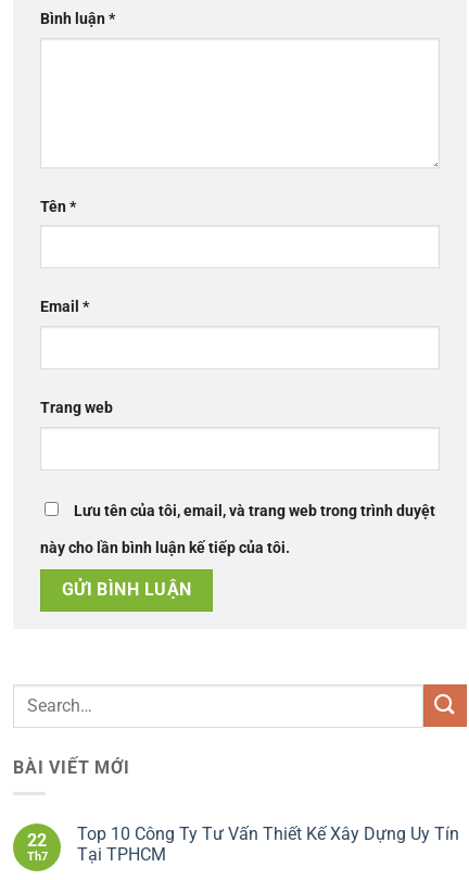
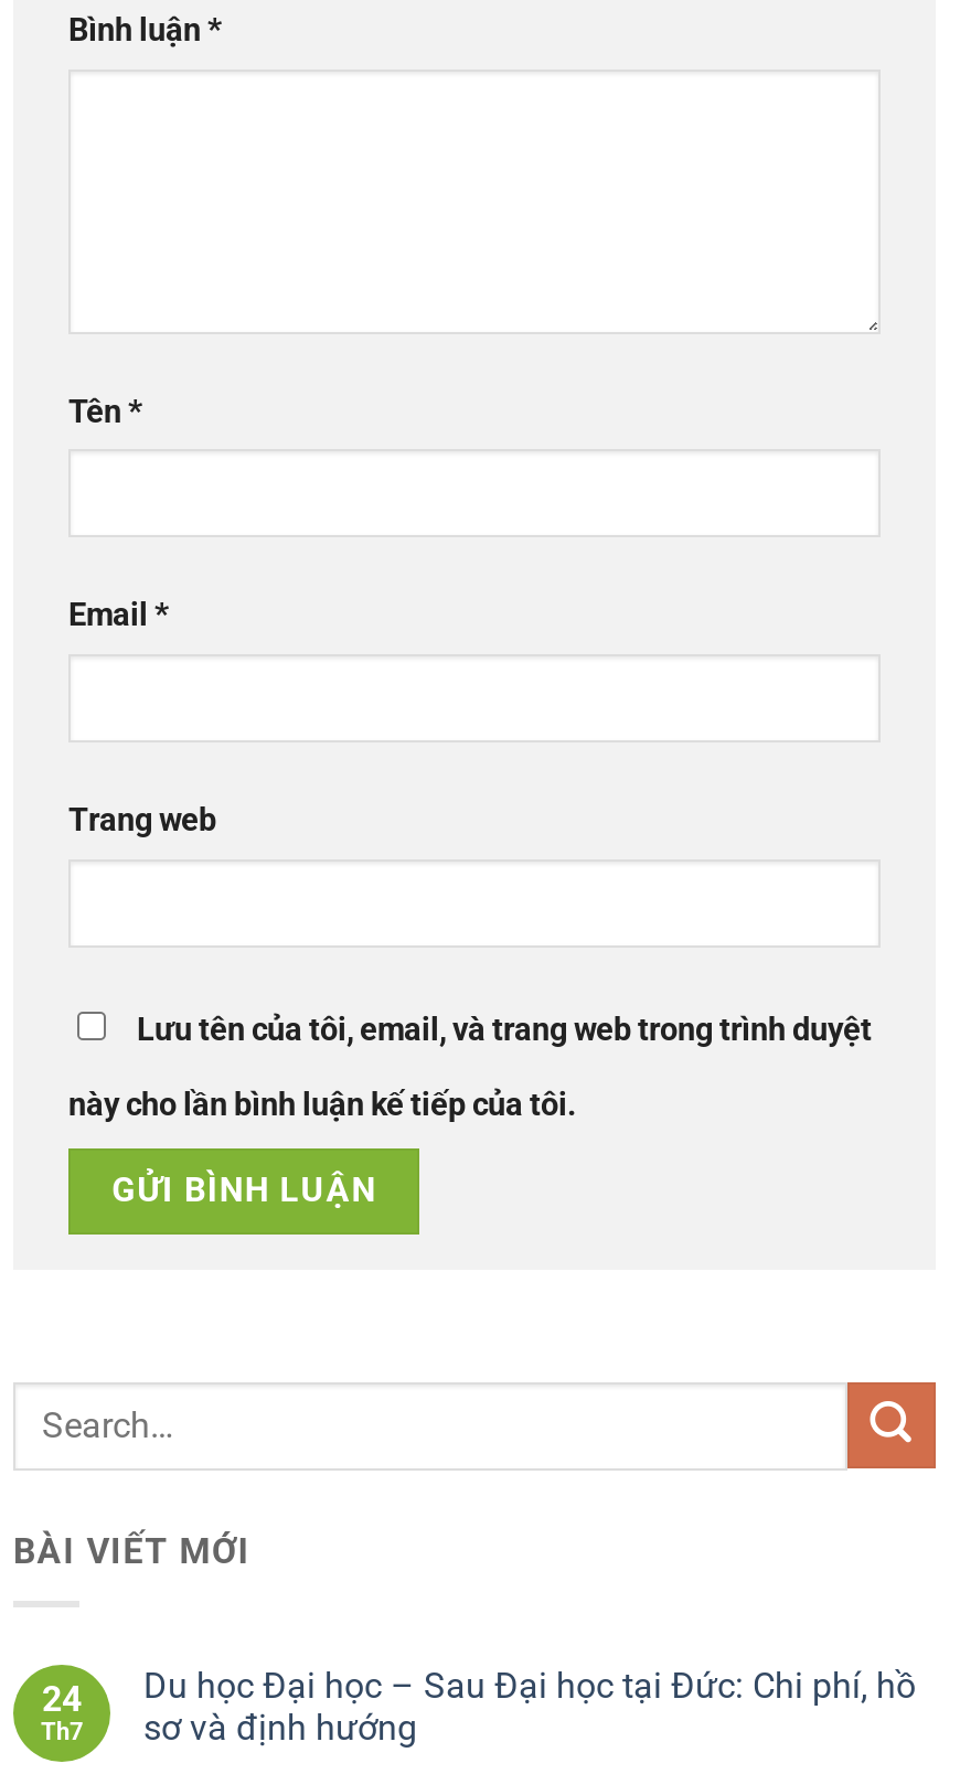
- Top 10 Công Ty Tư Vấn Thiết Kế Xây Dựng Uy Tín
- Tại TPHCM
+ Du học Đại học – Sau Đại học tại Đức: Chi phí, hồ
+ sơ và định hướng

- 22
+ 24
